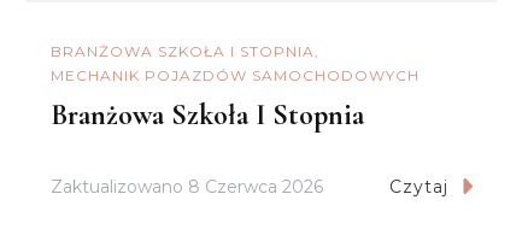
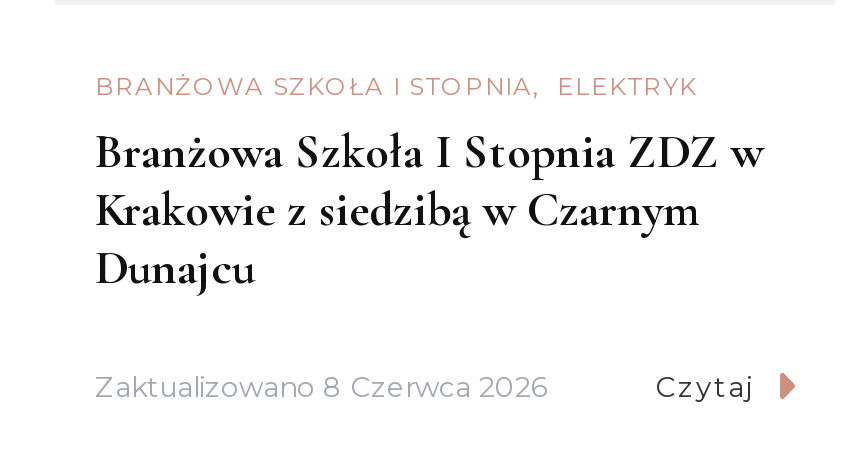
- MECHANIK POJAZDÓW SAMOCHODOWYCH
- Branżowa Szkoła I Stopnia
+ ELEKTRYK
+ Branżowa Szkoła I Stopnia ZDZ w
+ Krakowie z siedzibą w Czarnym
+ Dunajcu
